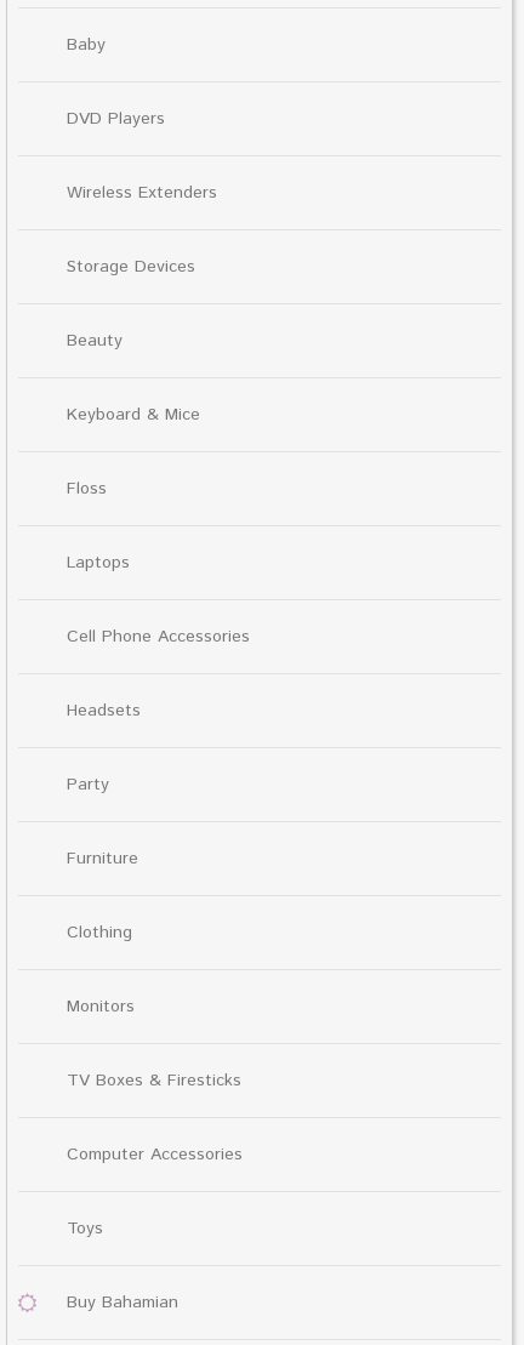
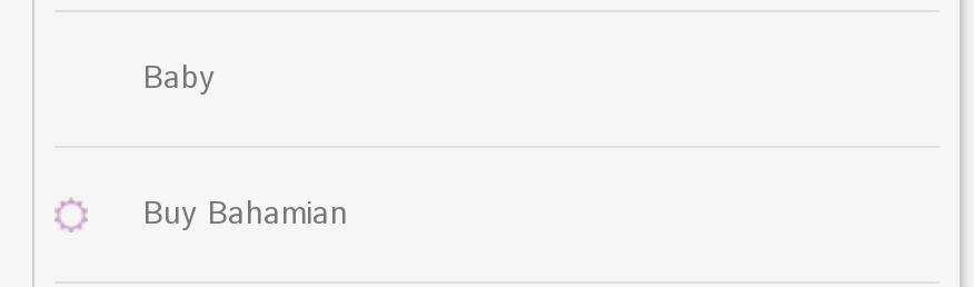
- DVD Players
- Wireless Extenders
- Storage Devices
- Beauty
- Keyboard & Mice
- Floss
- Laptops
- Cell Phone Accessories
- Headsets
- Party
- Furniture
- Clothing
- Monitors
- TV Boxes & Firesticks
- Computer Accessories
- Toys
